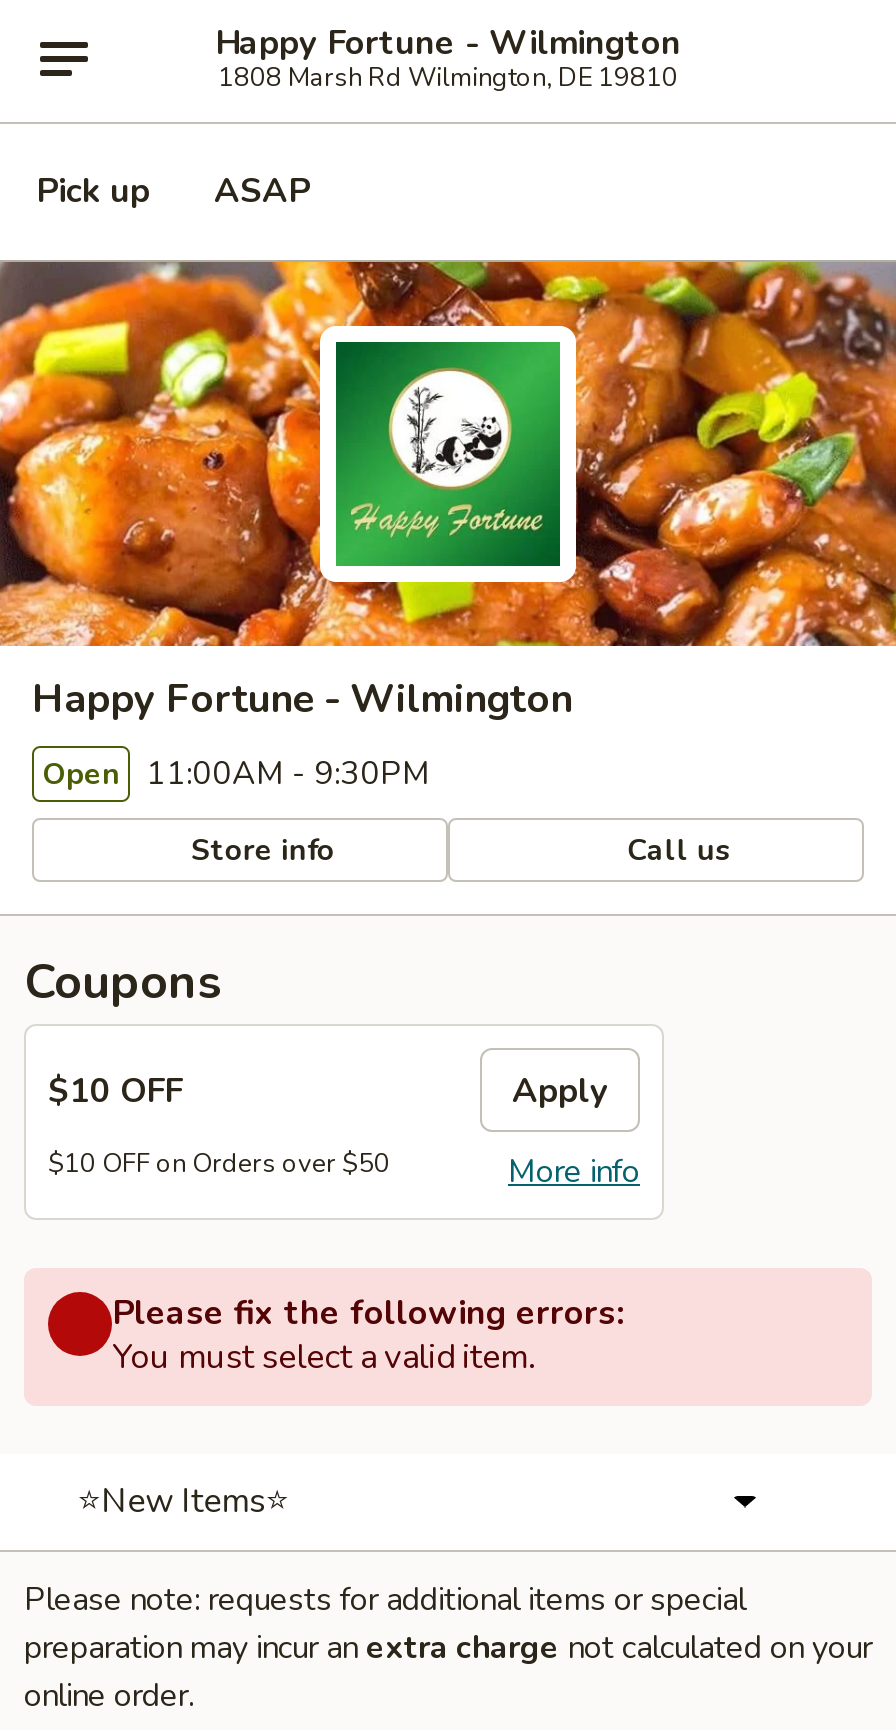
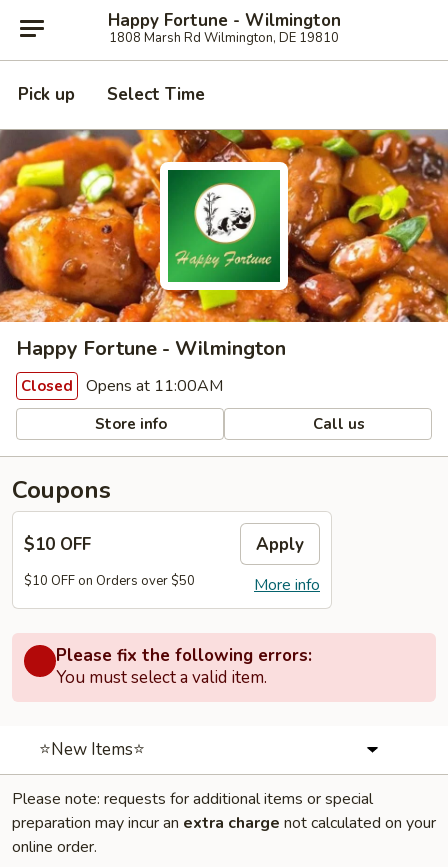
- ASAP
+ Select Time

- Open 11:00AM - 9:30PM
+ Closed Opens at 11:00AM
